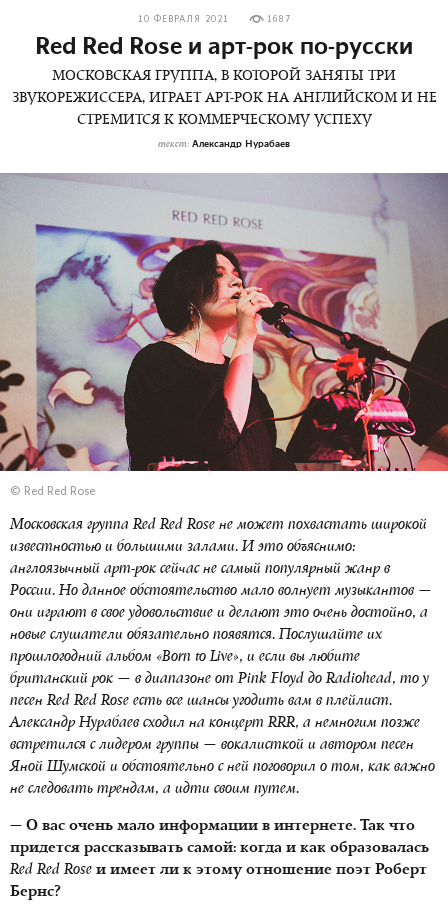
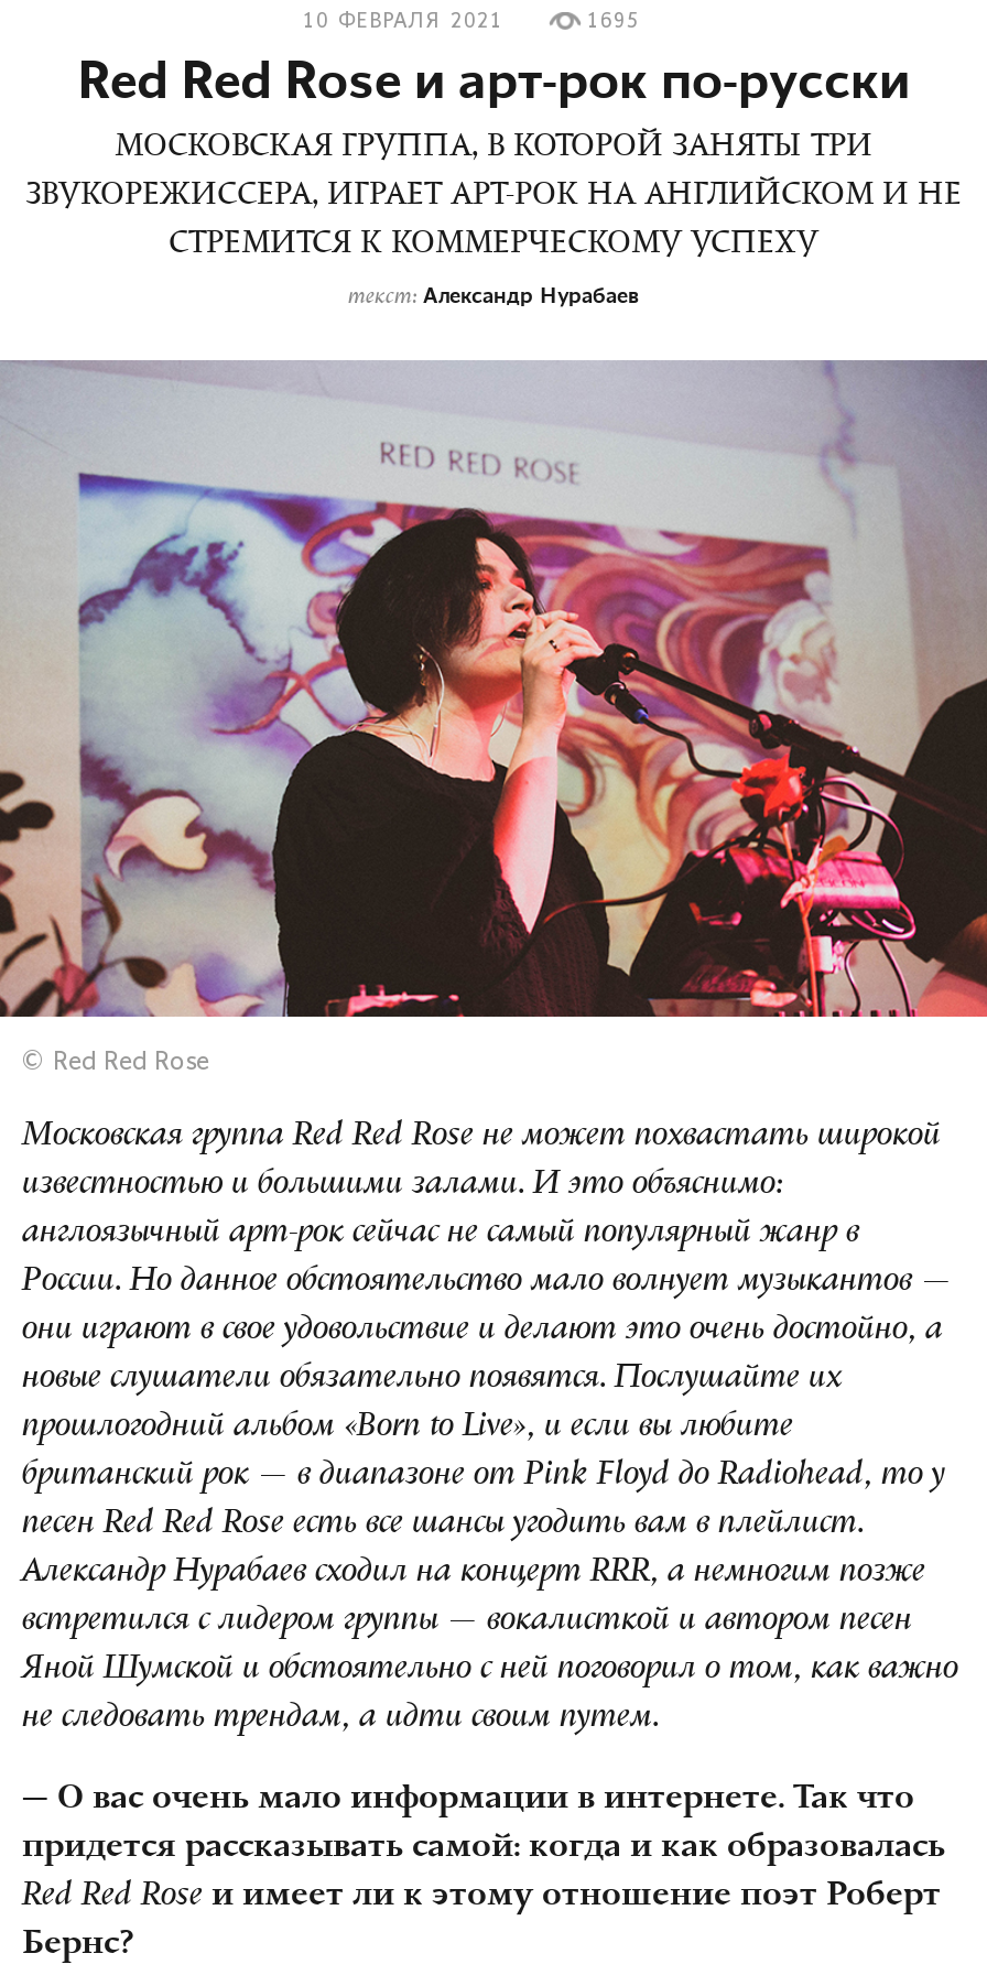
- 1687
+ 1695
